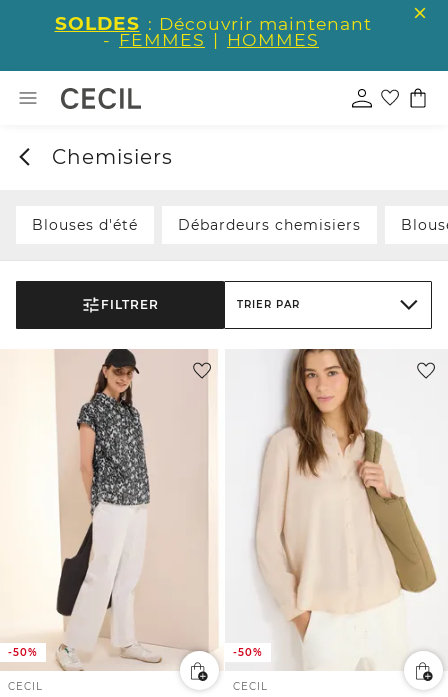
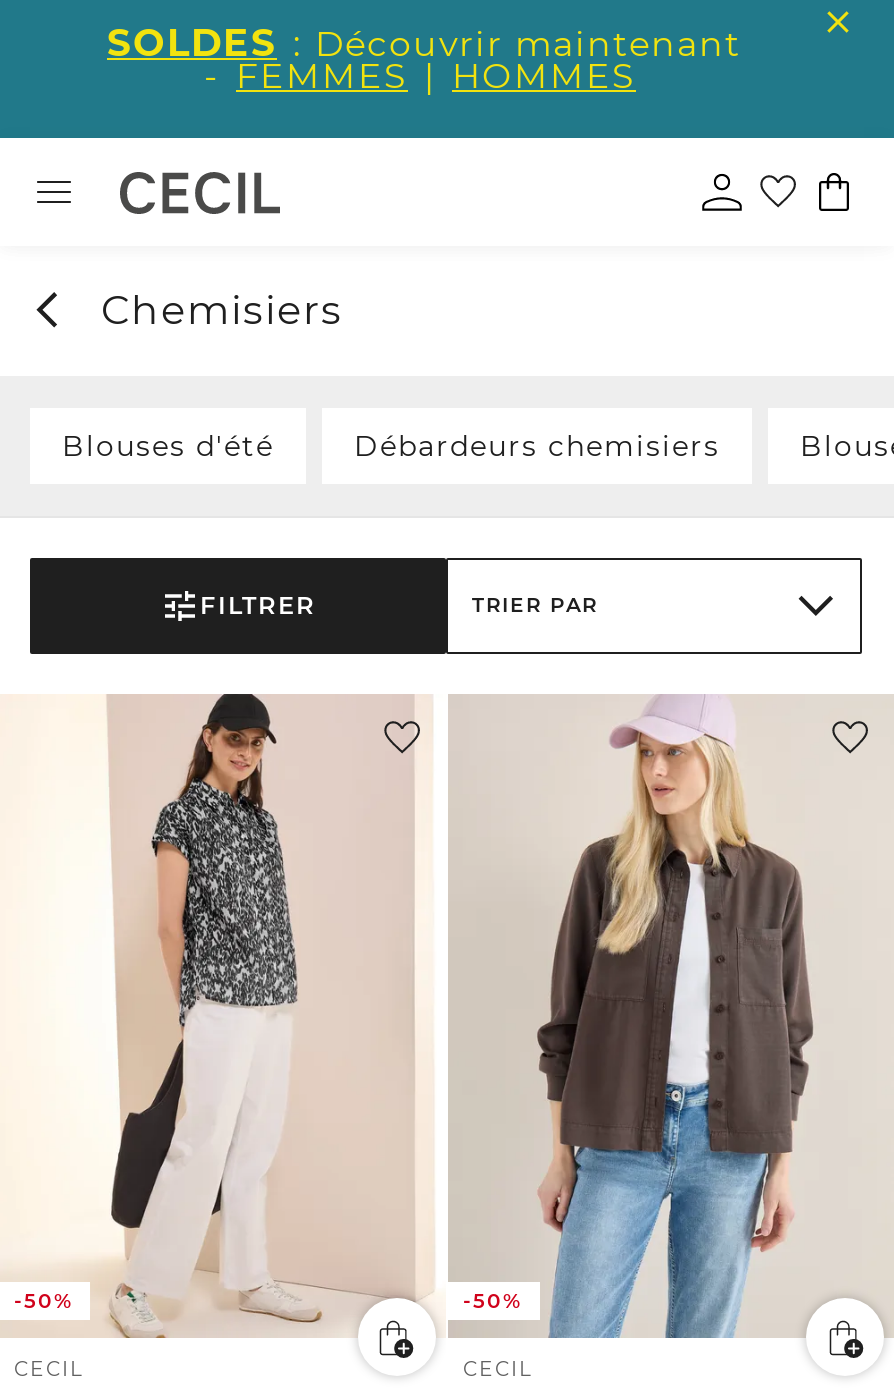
- [image]
+ [image]
